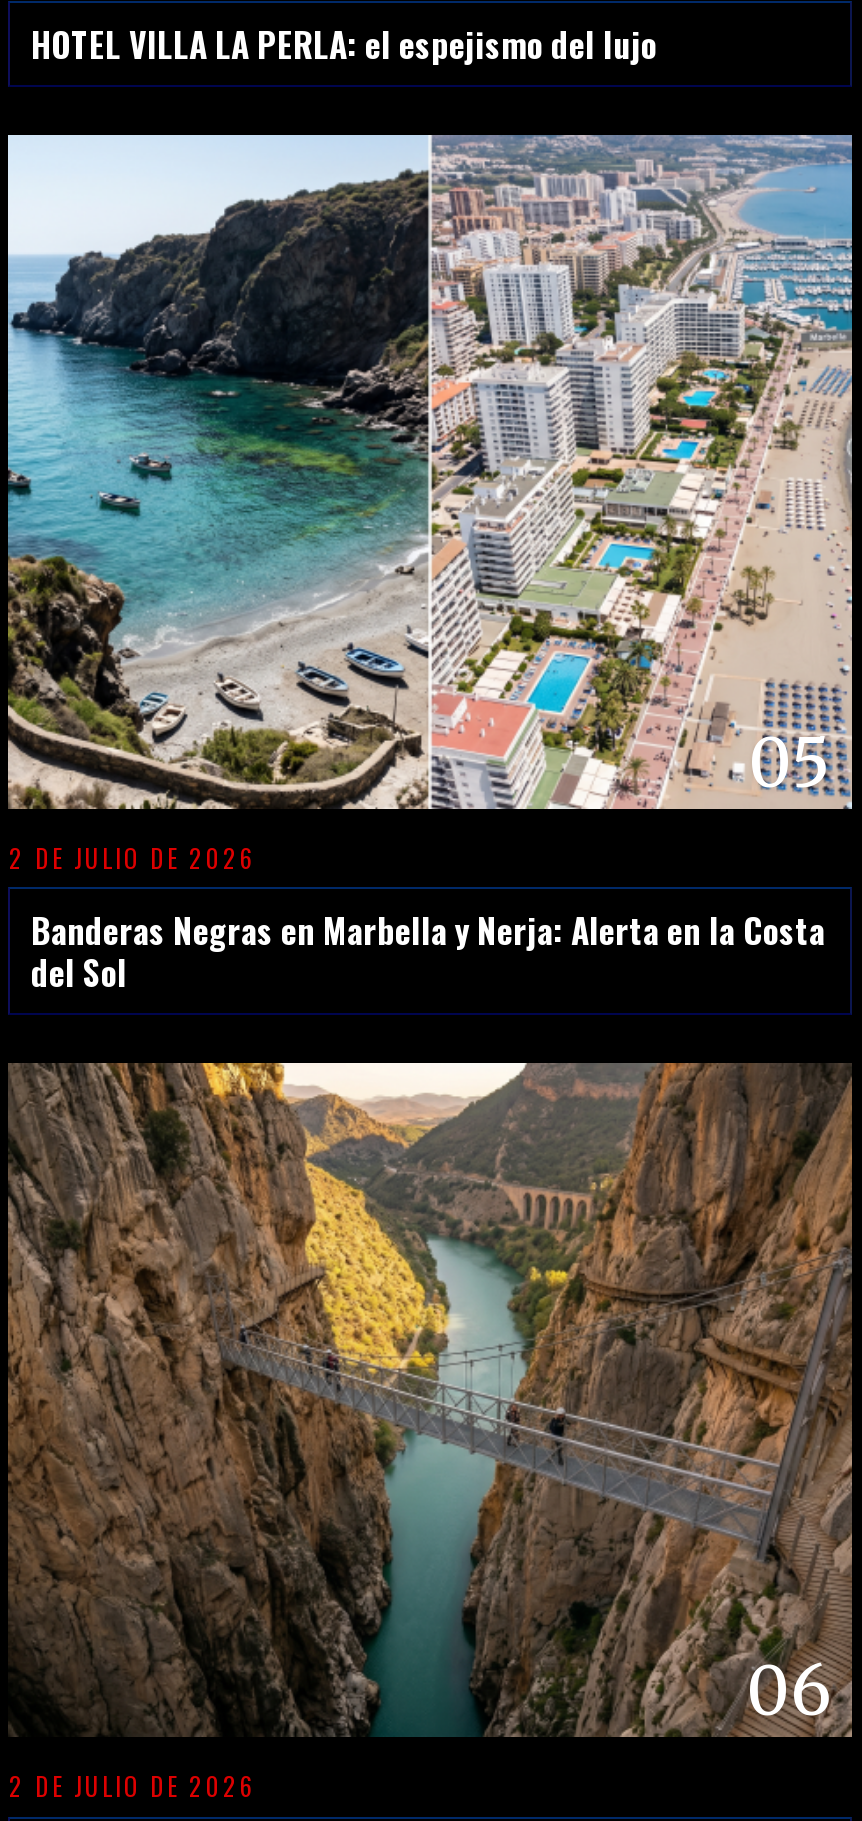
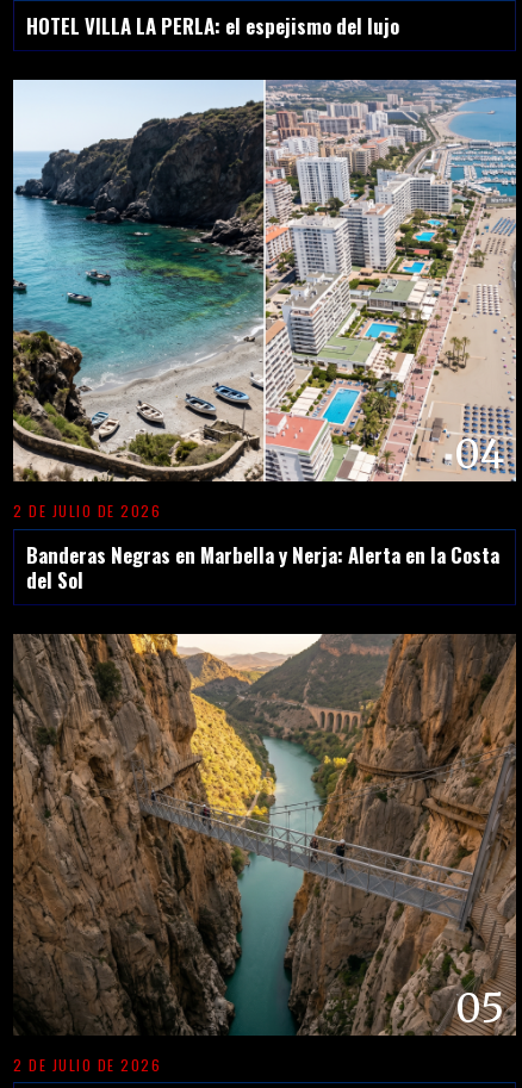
- 05
+ 04

- 06
+ 05
